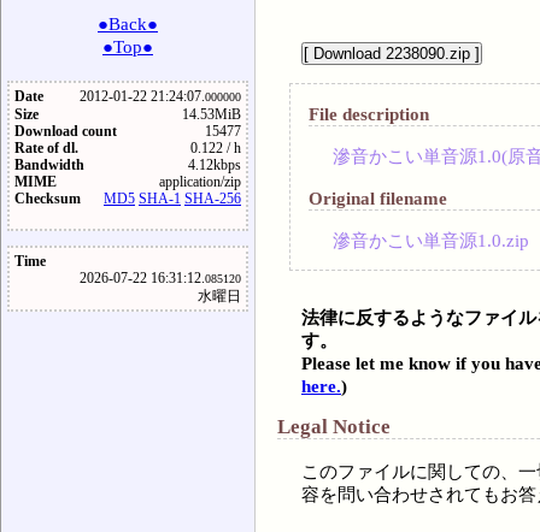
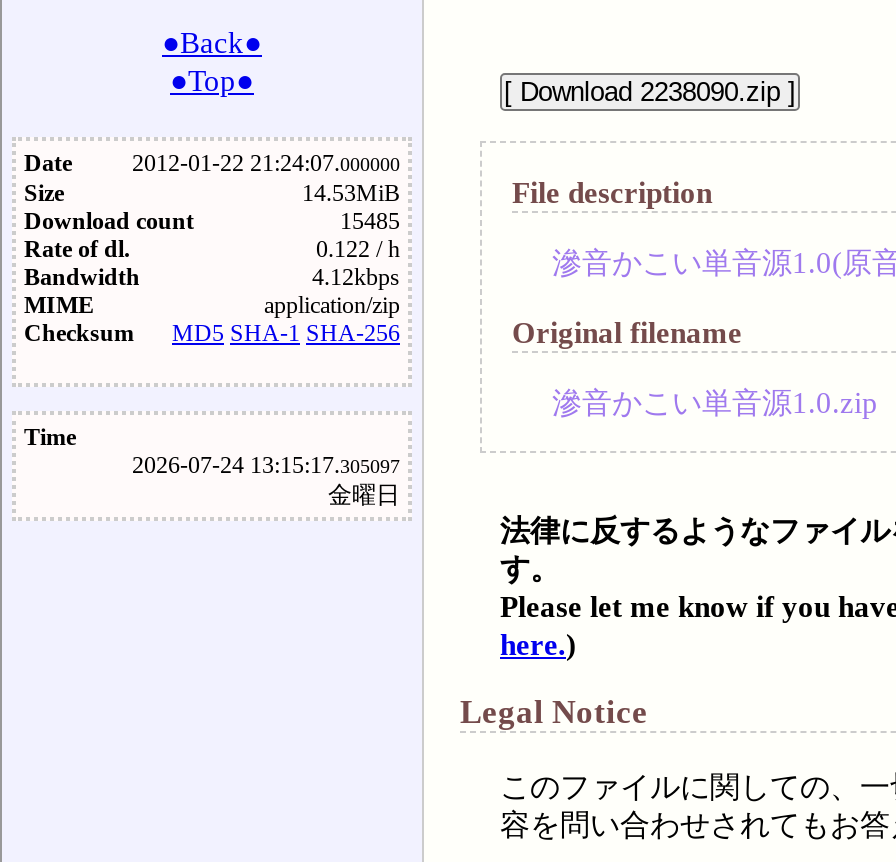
- 15477
+ 15485

- 2026-07-22 16:31:12.085120
+ 2026-07-24 13:15:17.305097

- 水曜日
+ 金曜日
